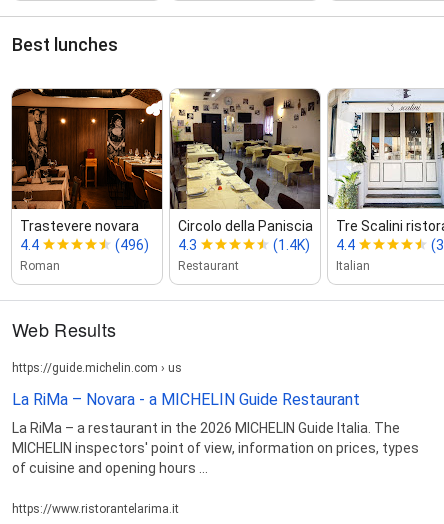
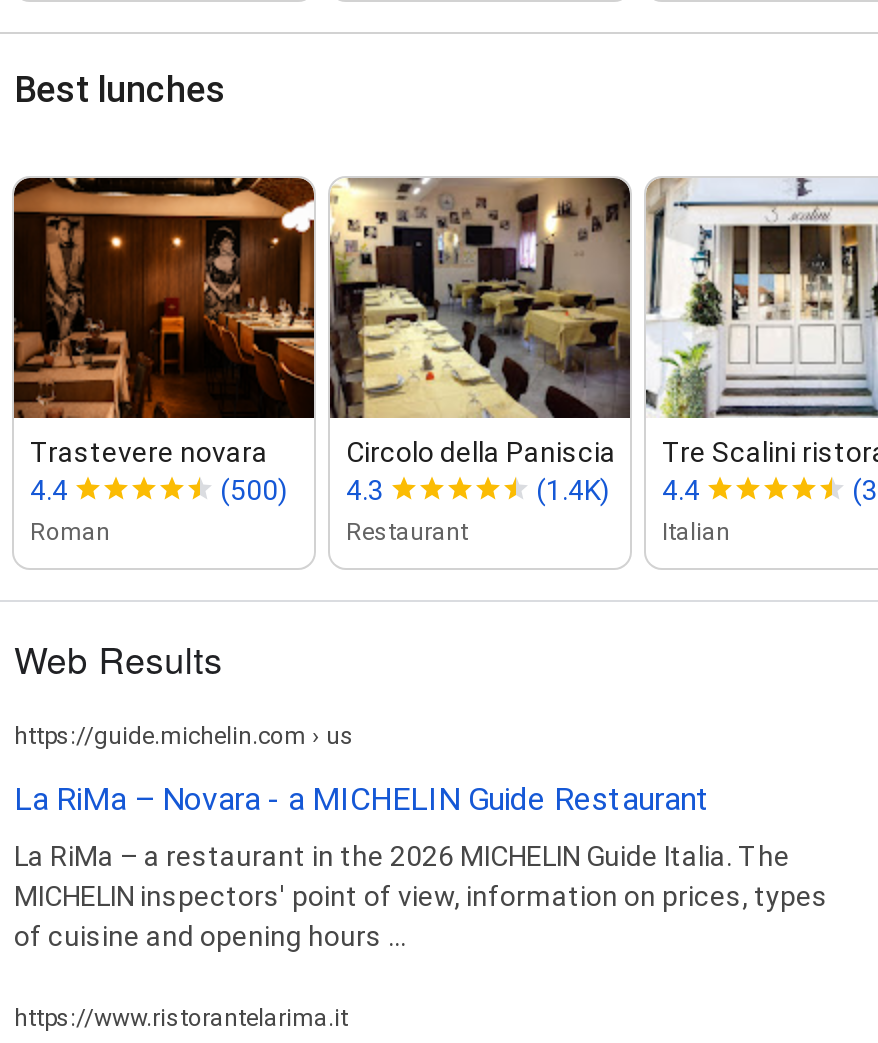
- (496) 4.3
+ (500) 4.3
